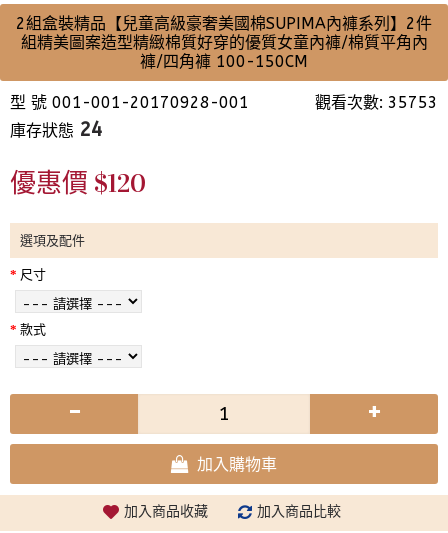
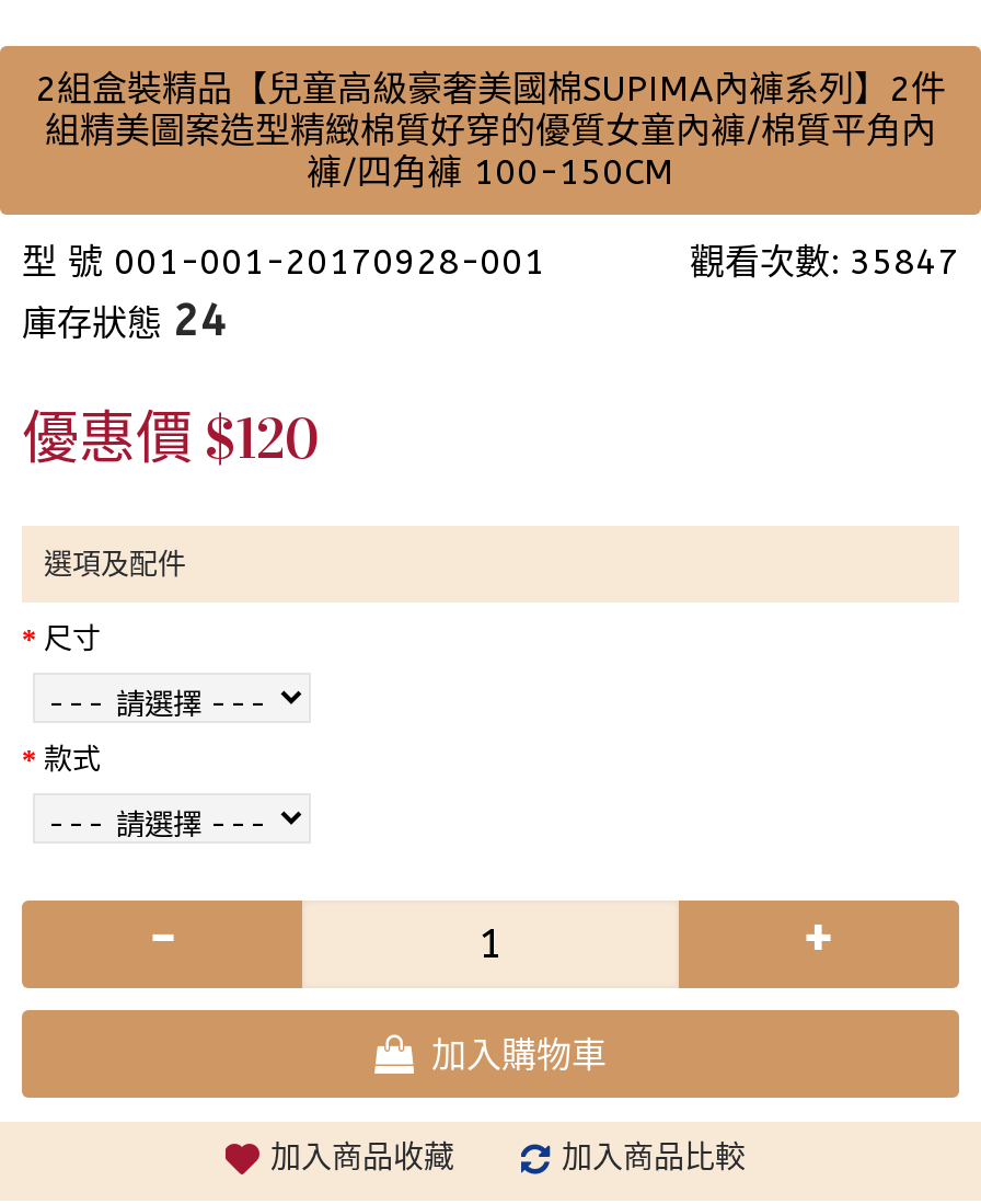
- 觀看次數: 35753
+ 觀看次數: 35847
